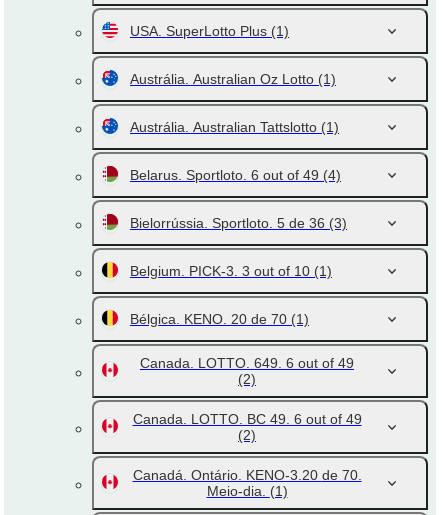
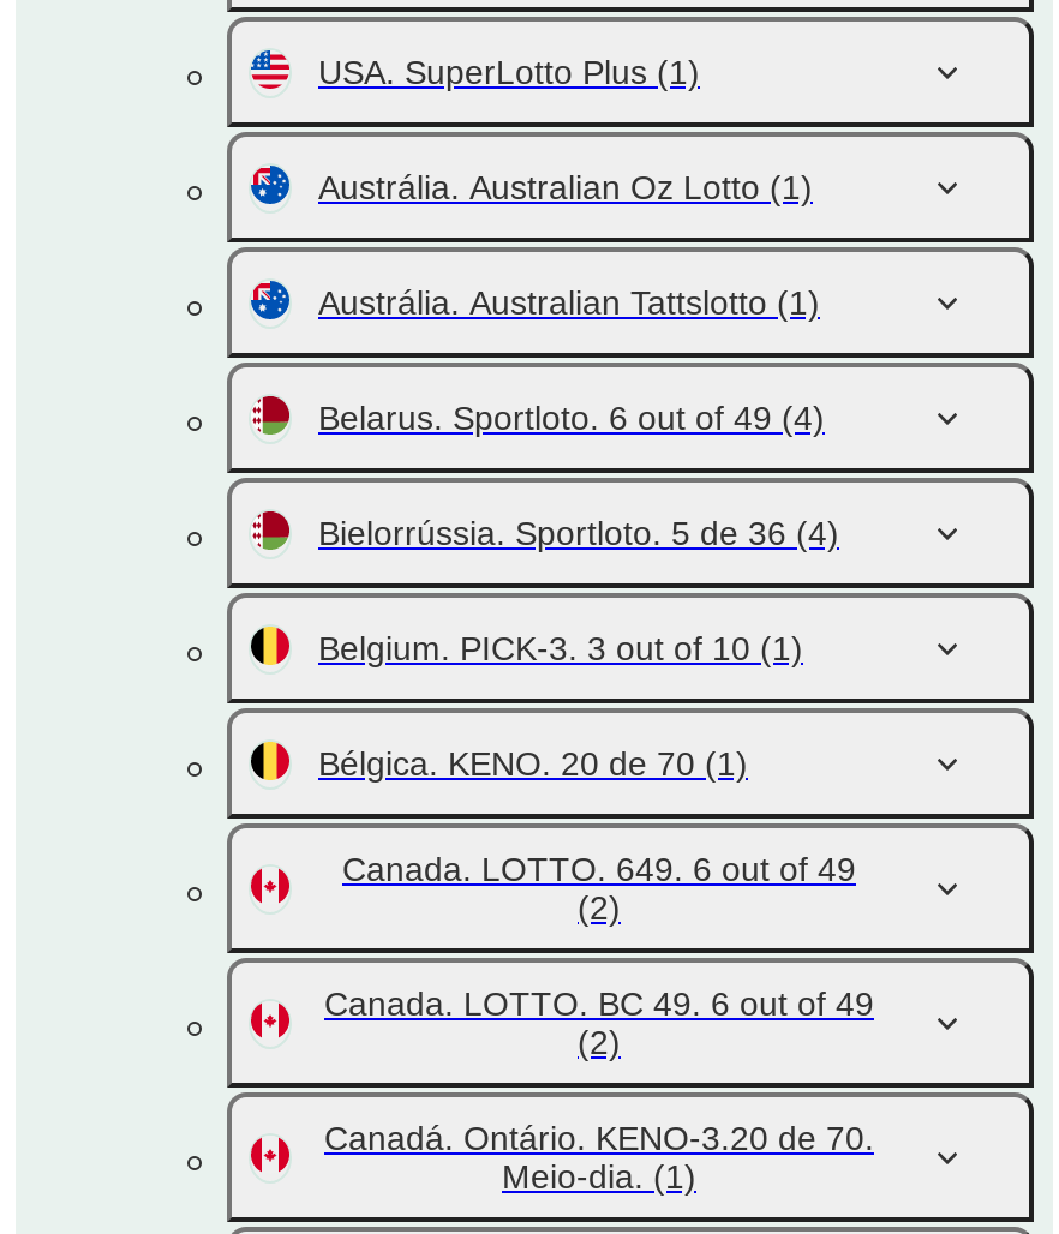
- Bielorrússia. Sportloto. 5 de 36 (3)
+ Bielorrússia. Sportloto. 5 de 36 (4)
